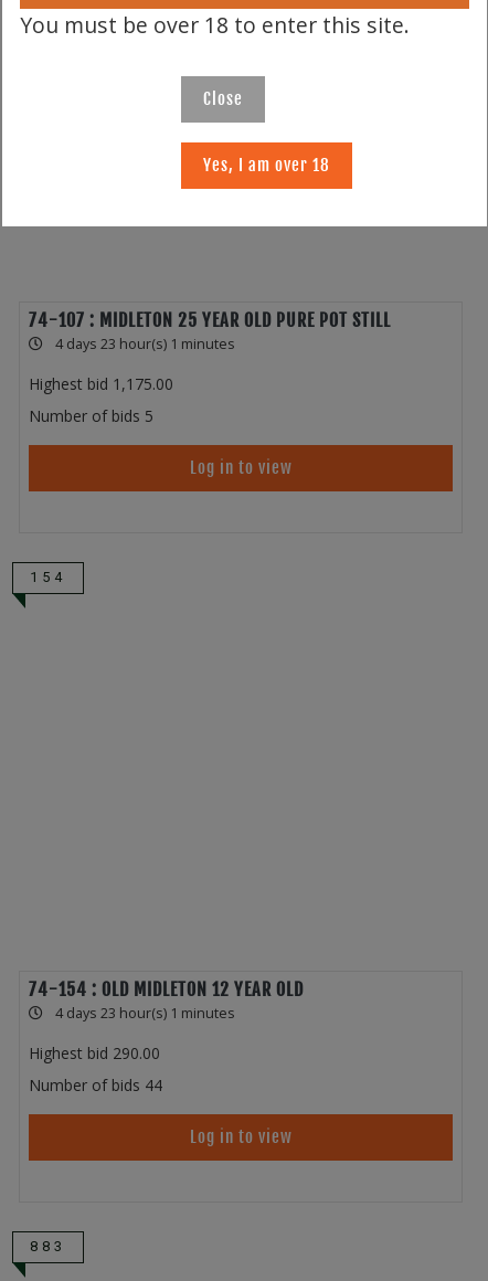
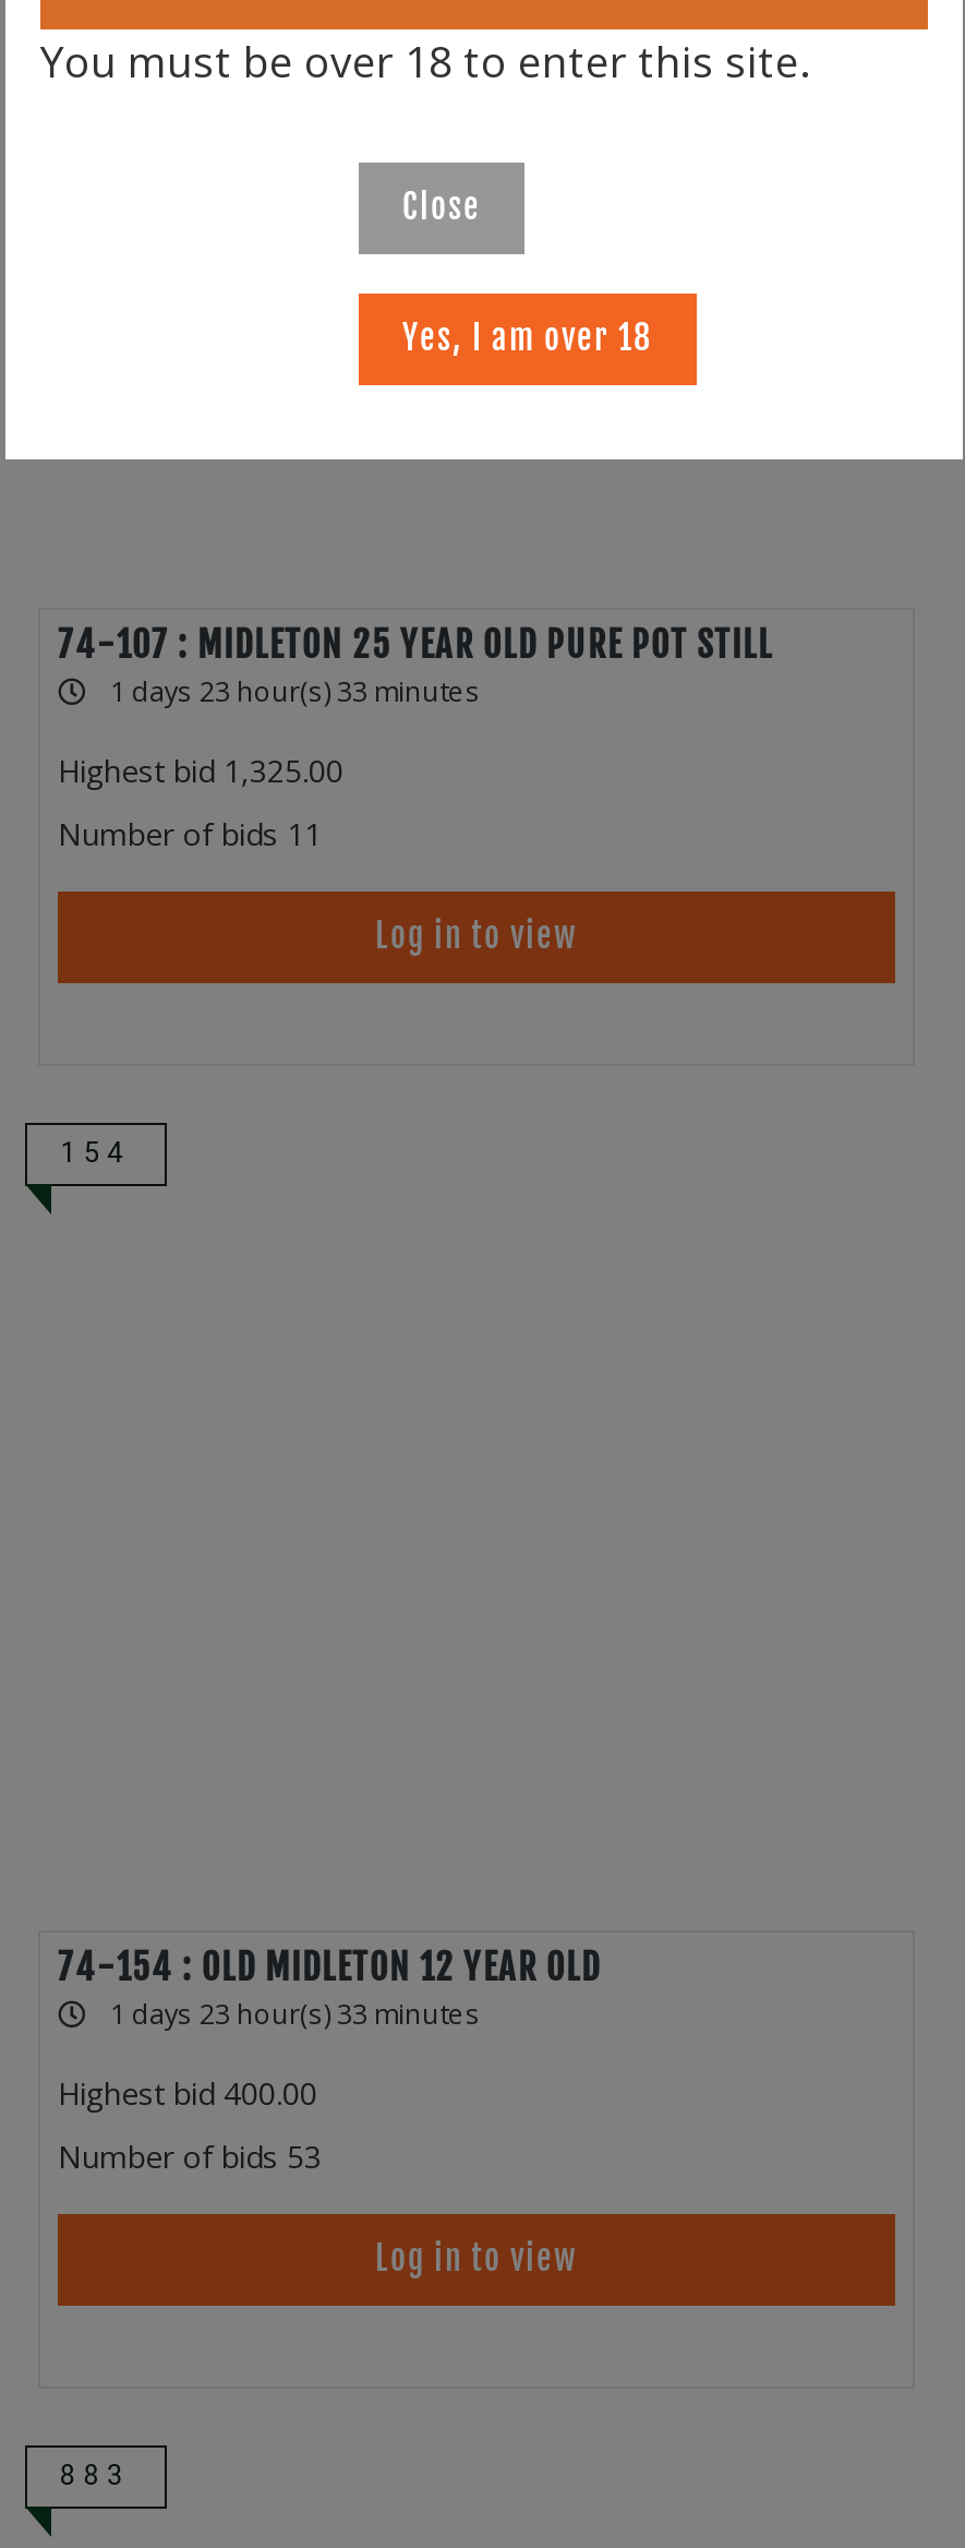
- 4 days 23 hour(s) 1 minutes
+ 1 days 23 hour(s) 33 minutes

- Highest bid 1,175.00
+ Highest bid 1,325.00

- Number of bids 5
+ Number of bids 11

- 4 days 23 hour(s) 1 minutes
+ 1 days 23 hour(s) 33 minutes

- Highest bid 290.00
+ Highest bid 400.00

- Number of bids 44
+ Number of bids 53
